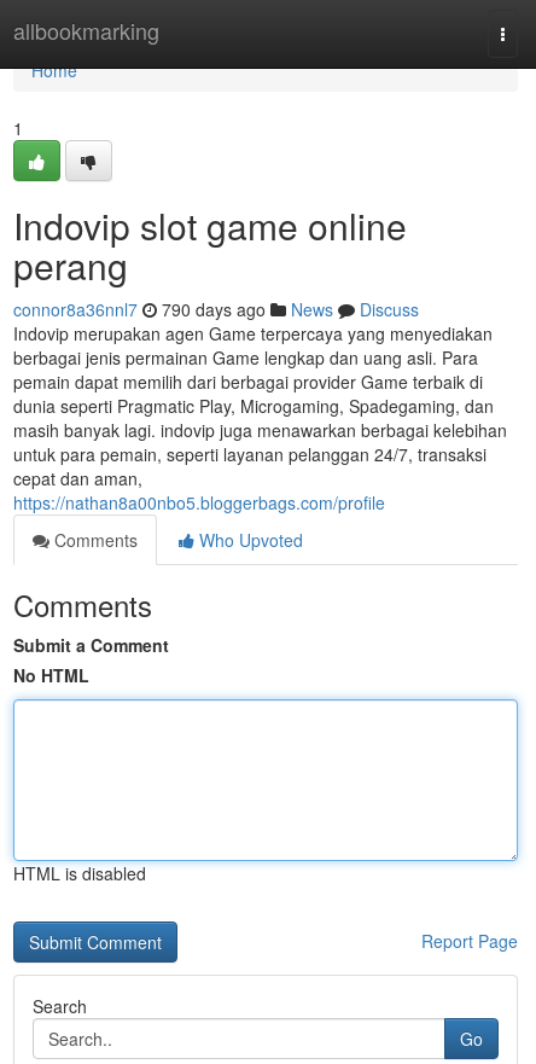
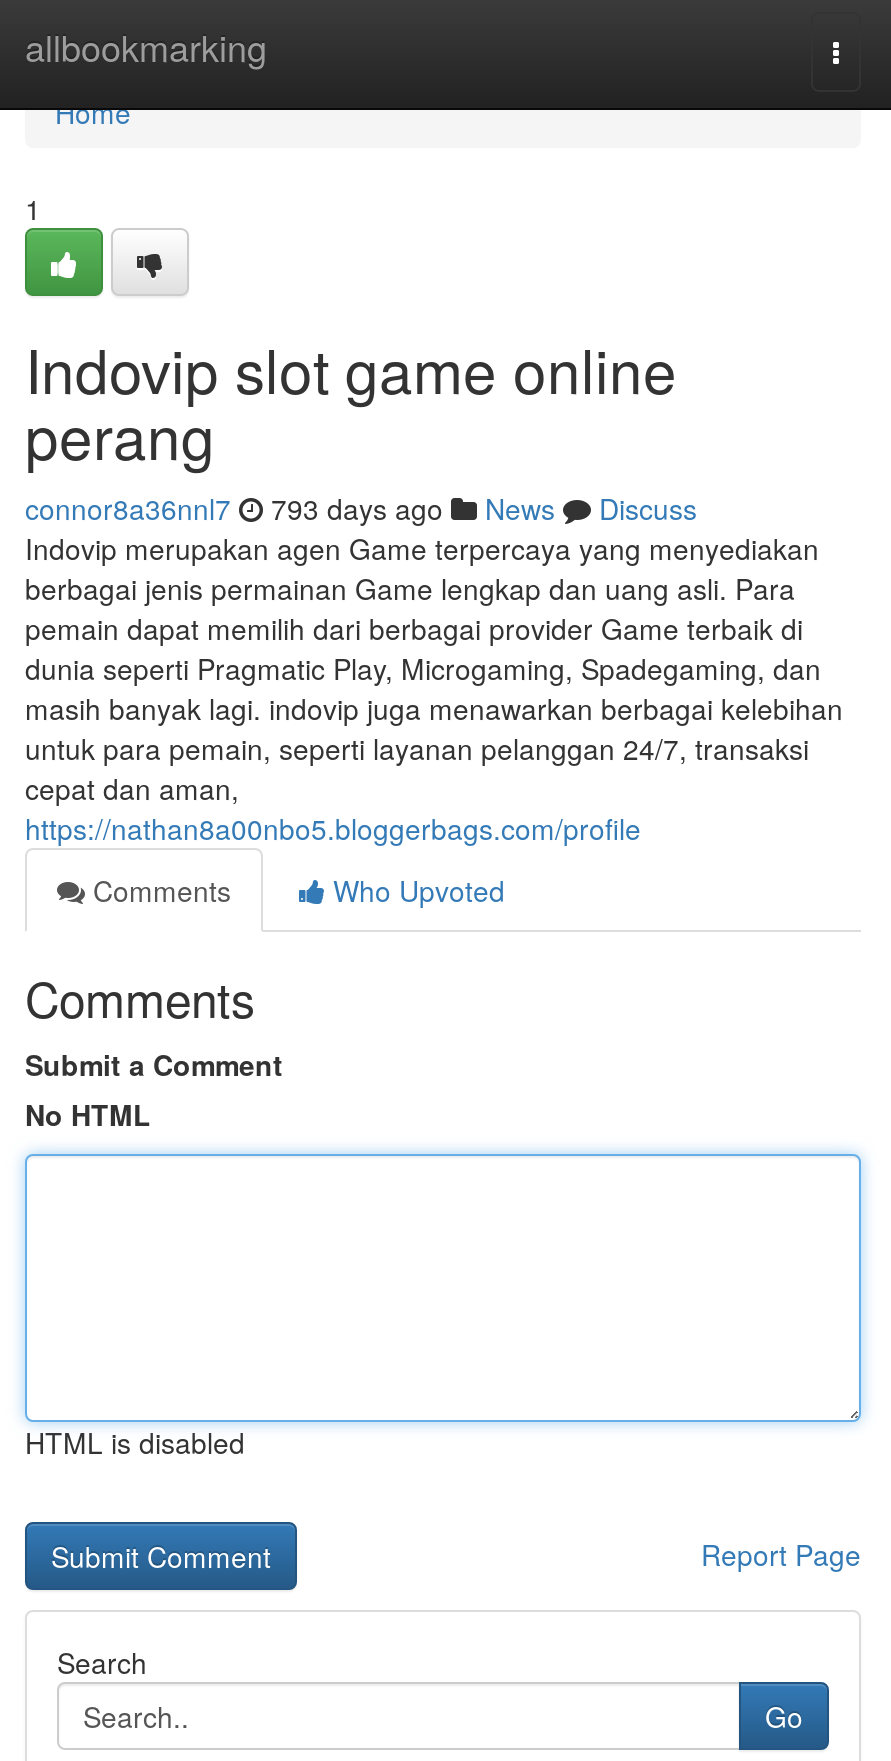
- connor8a36nnl7 790 days ago News Discuss
+ connor8a36nnl7 793 days ago News Discuss
